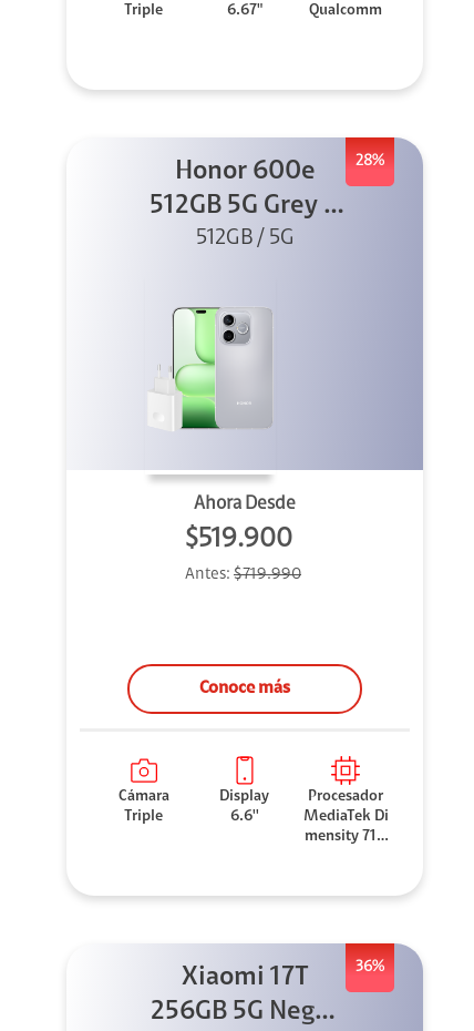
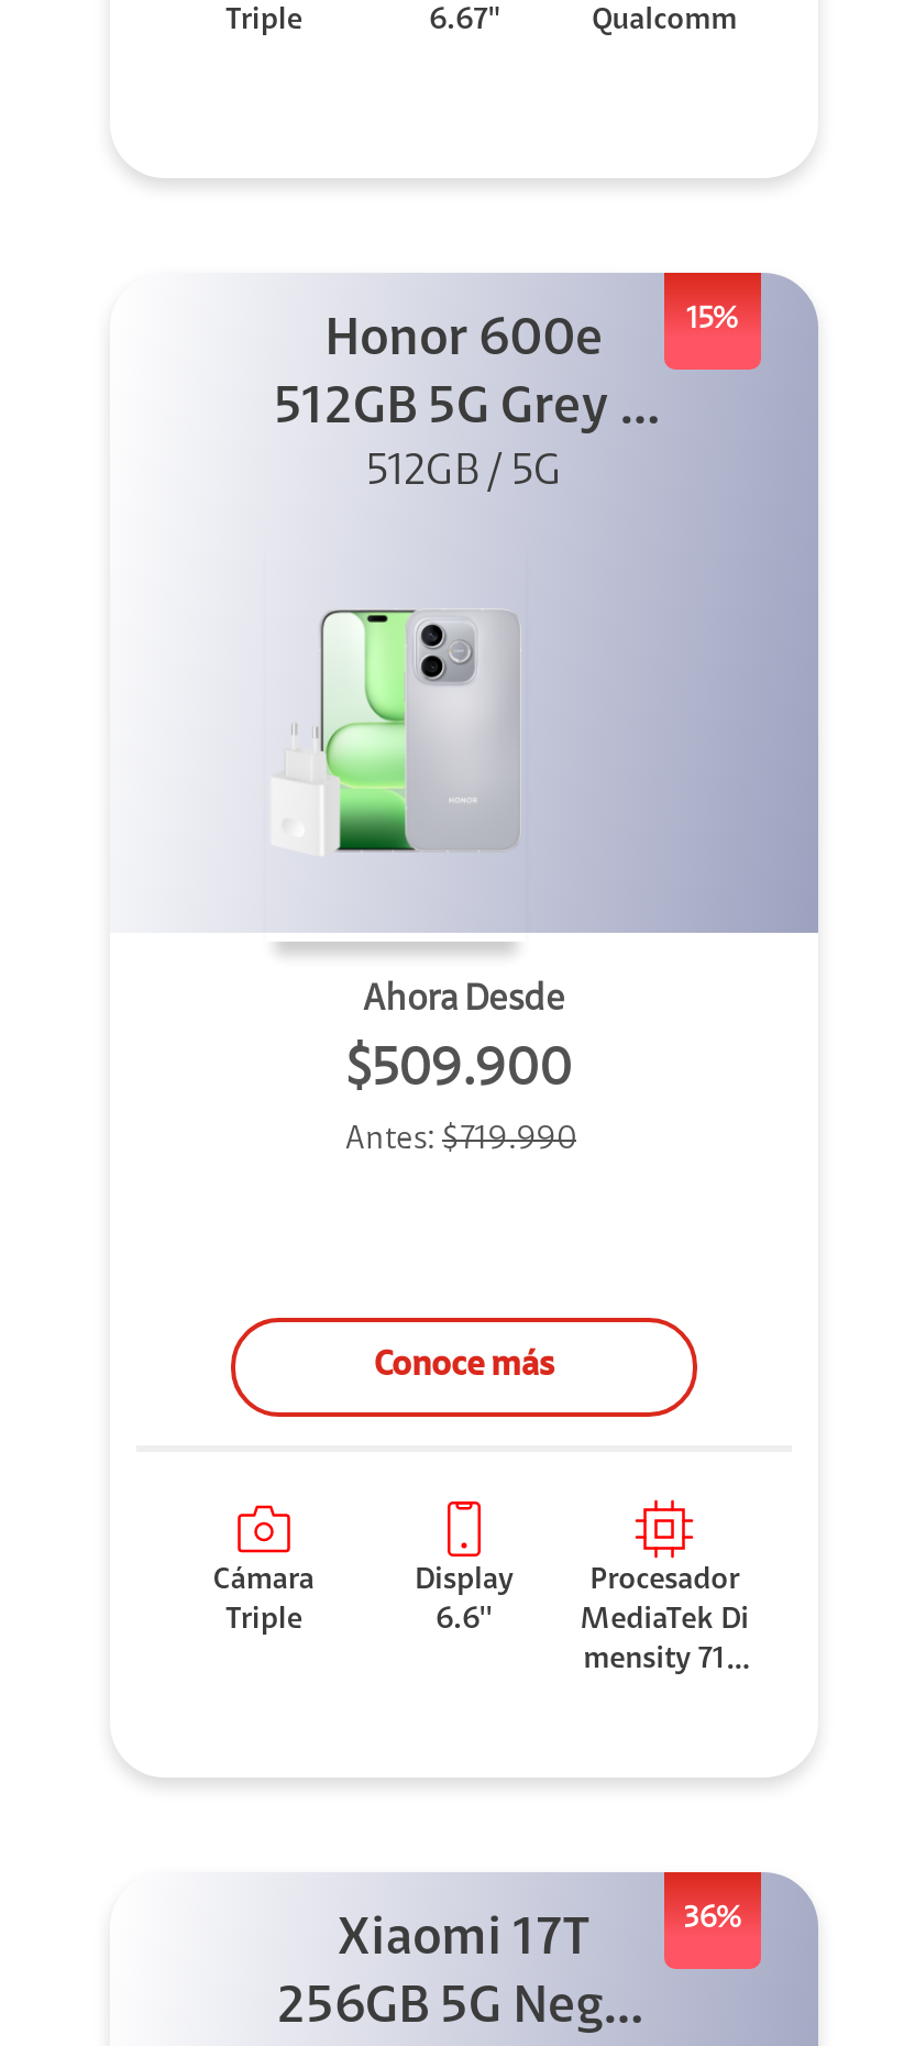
- 28%
+ 15%

- $519.900
+ $509.900
